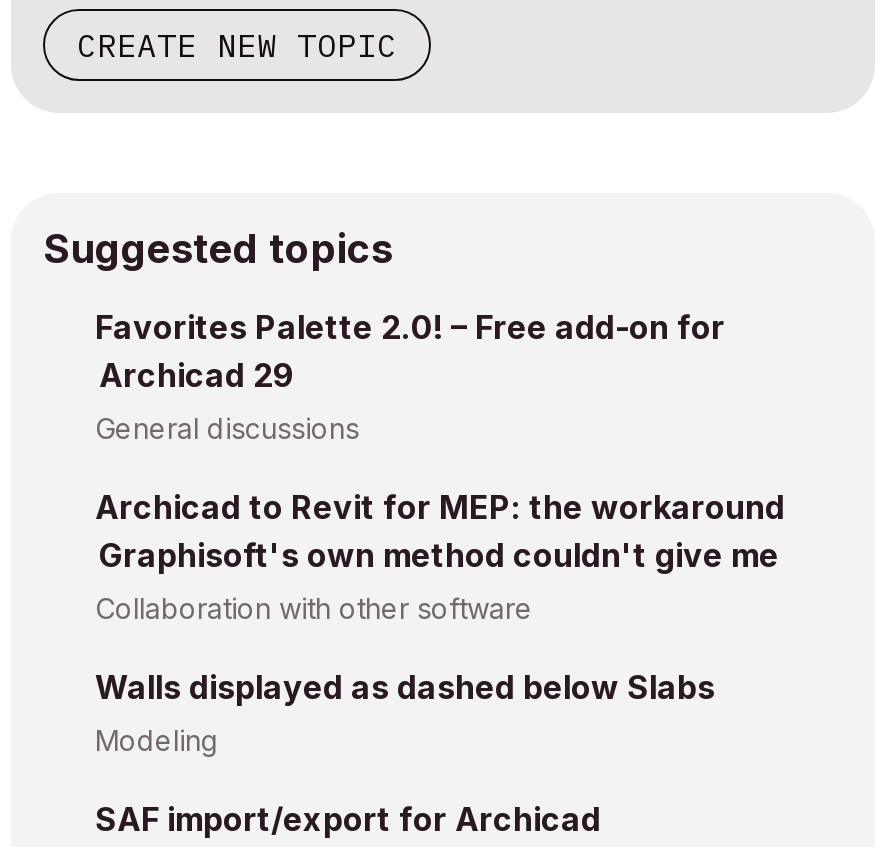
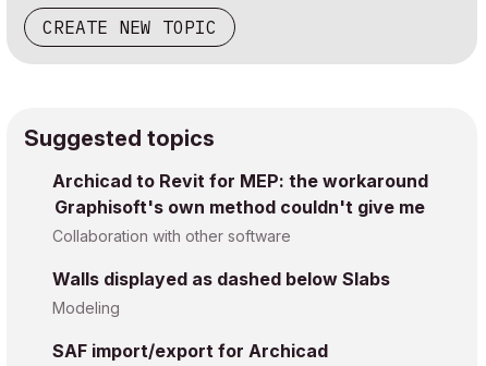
- Favorites Palette 2.0! – Free add-on for
- Archicad 29
- General discussions
